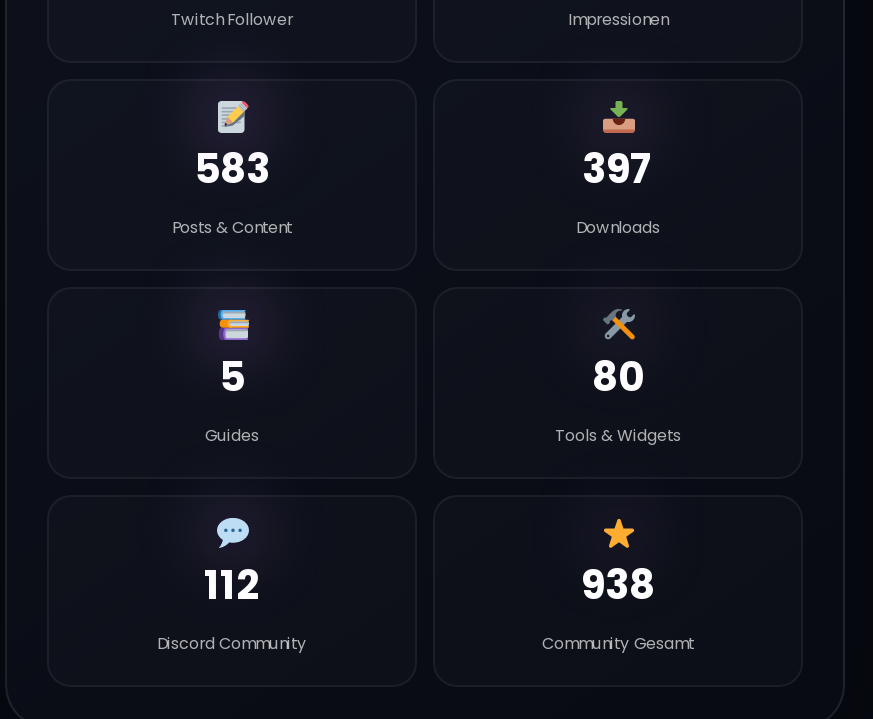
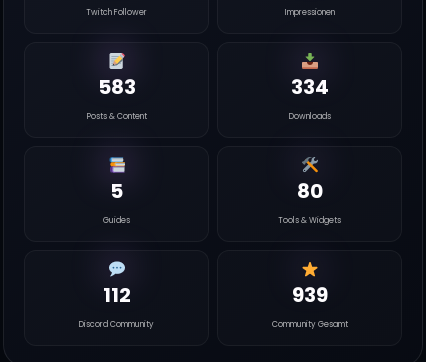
- 397
+ 334

- 938
+ 939
